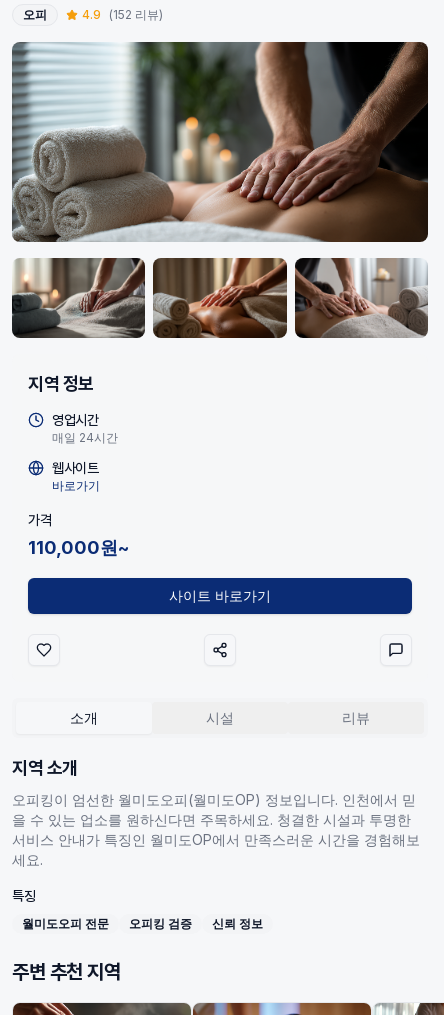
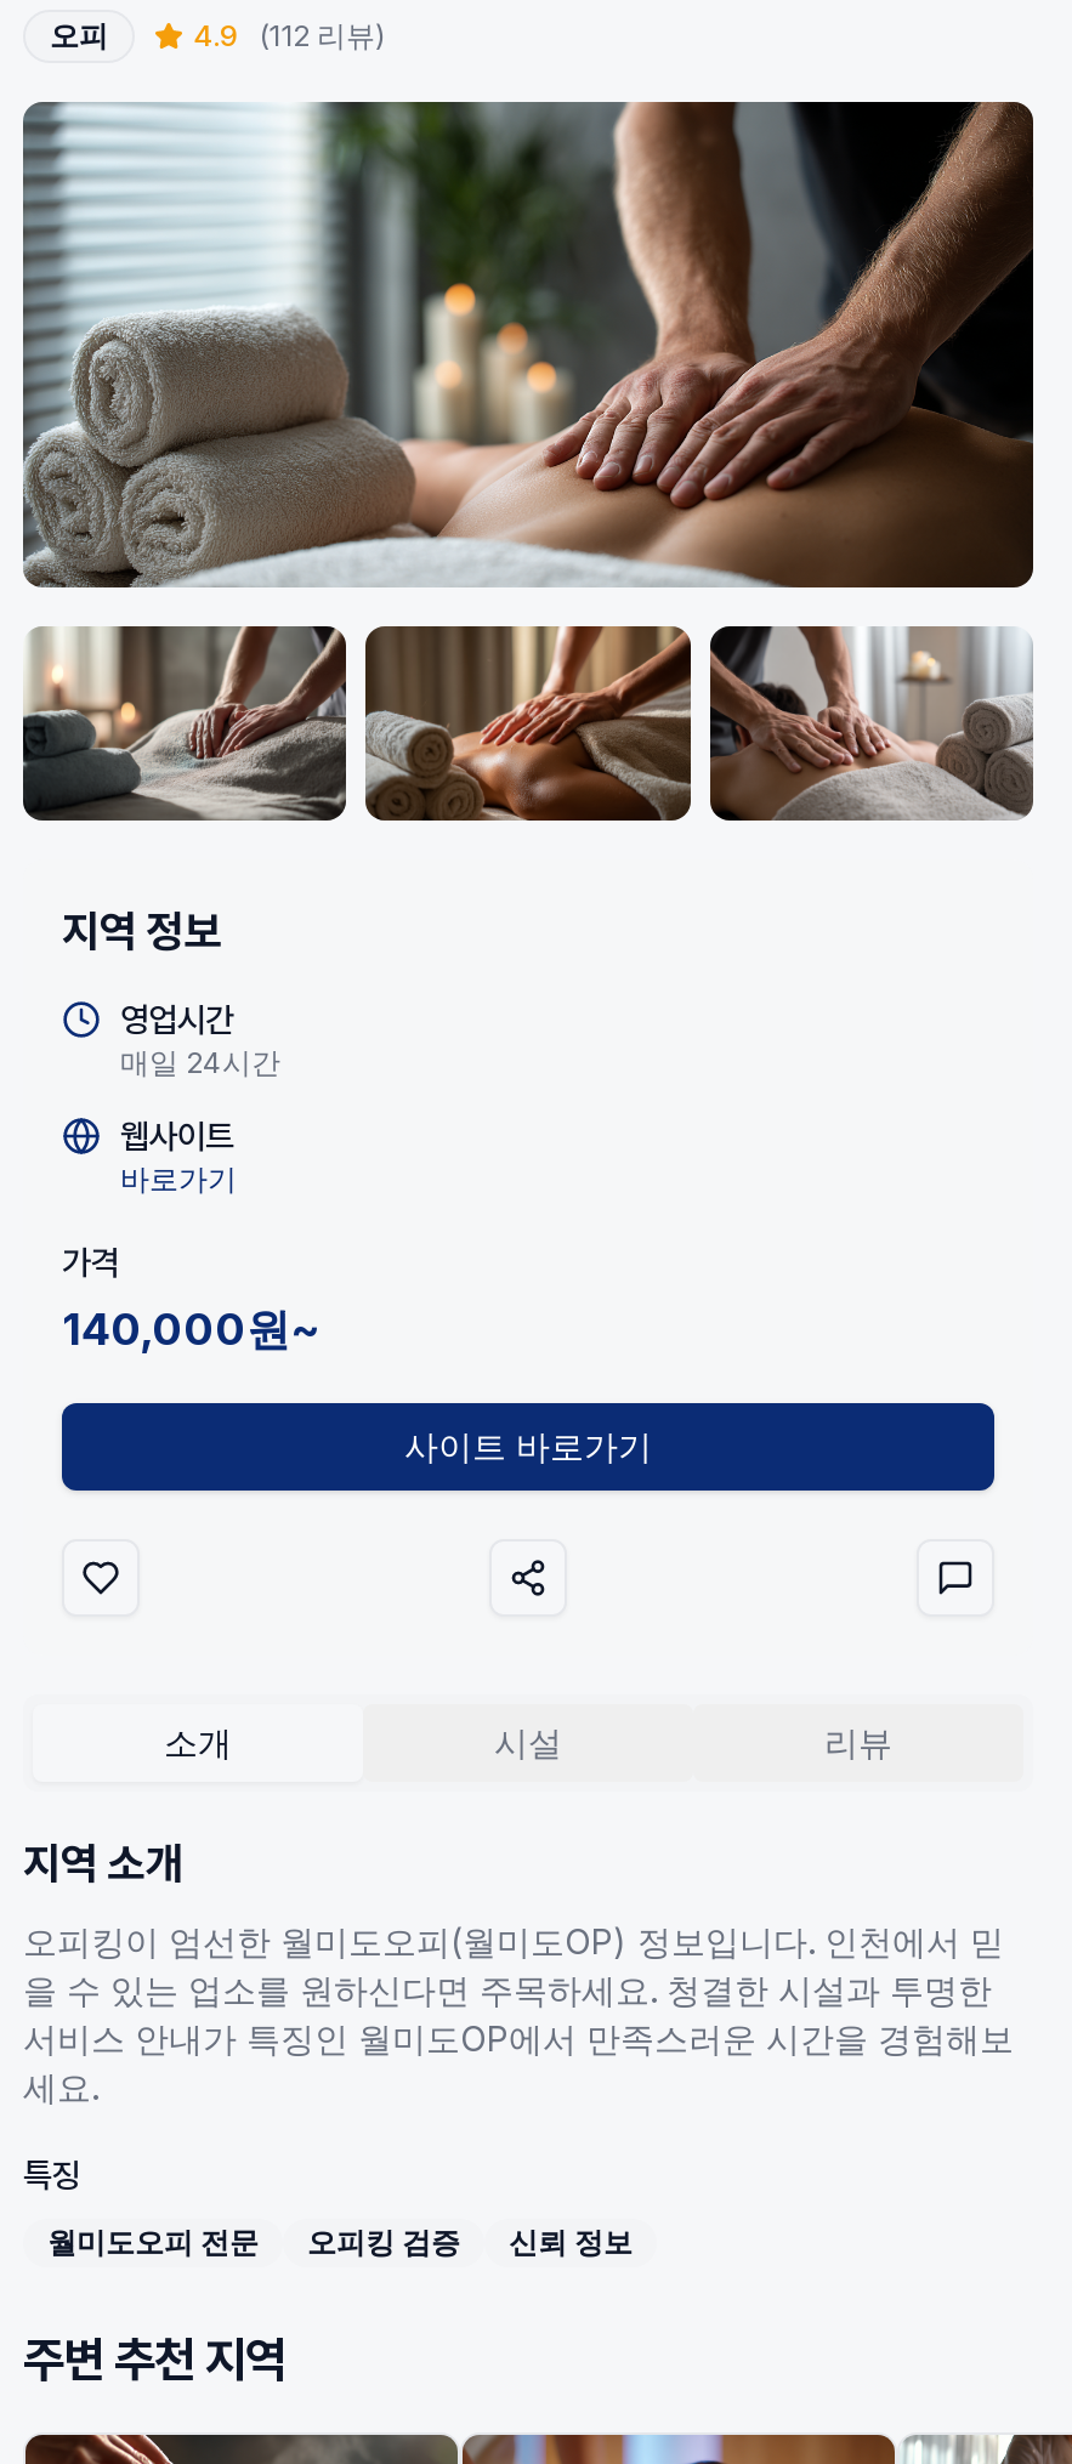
- 4.9 (152 리뷰)
+ 4.9 (112 리뷰)

- 110,000원~
+ 140,000원~
